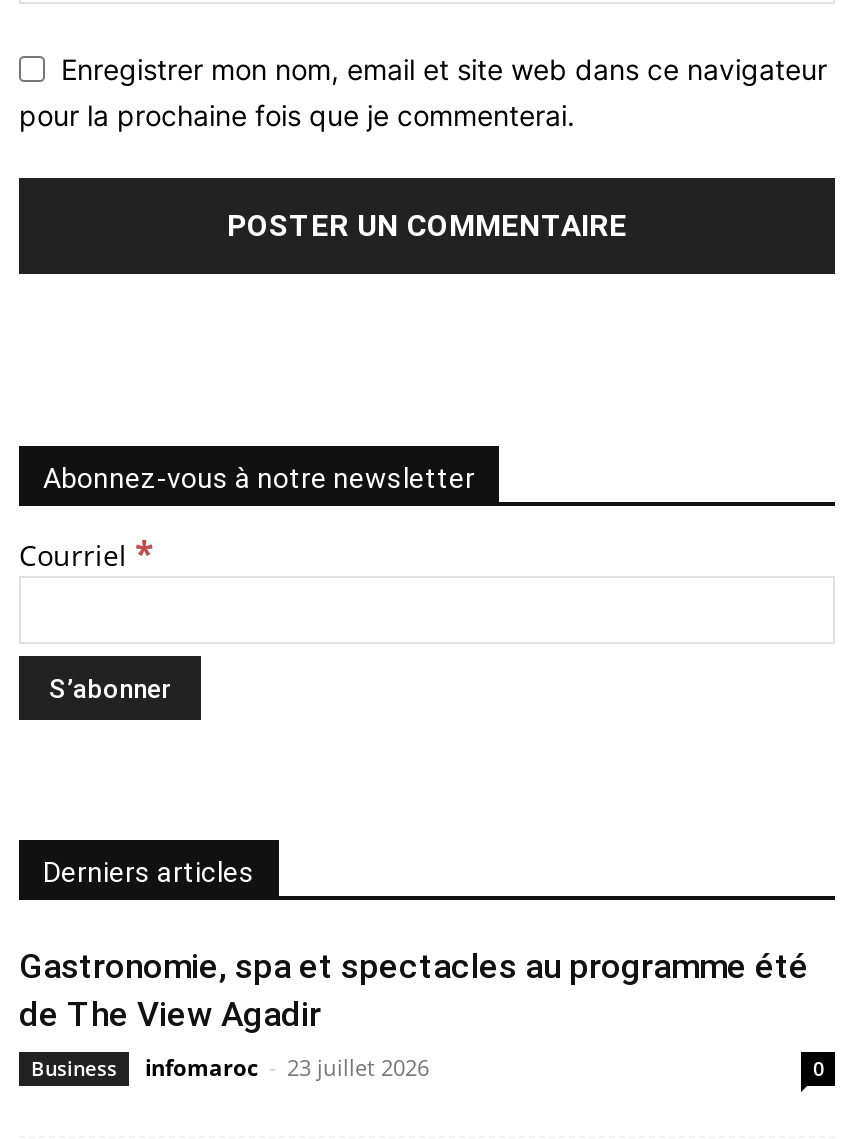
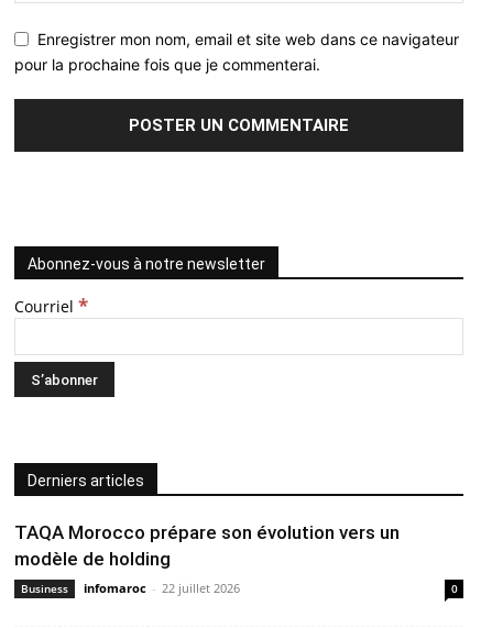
- Gastronomie, spa et spectacles au programme été
- de The View Agadir
+ TAQA Morocco prépare son évolution vers un
+ modèle de holding

- infomaroc - 23 juillet 2026
+ infomaroc - 22 juillet 2026
